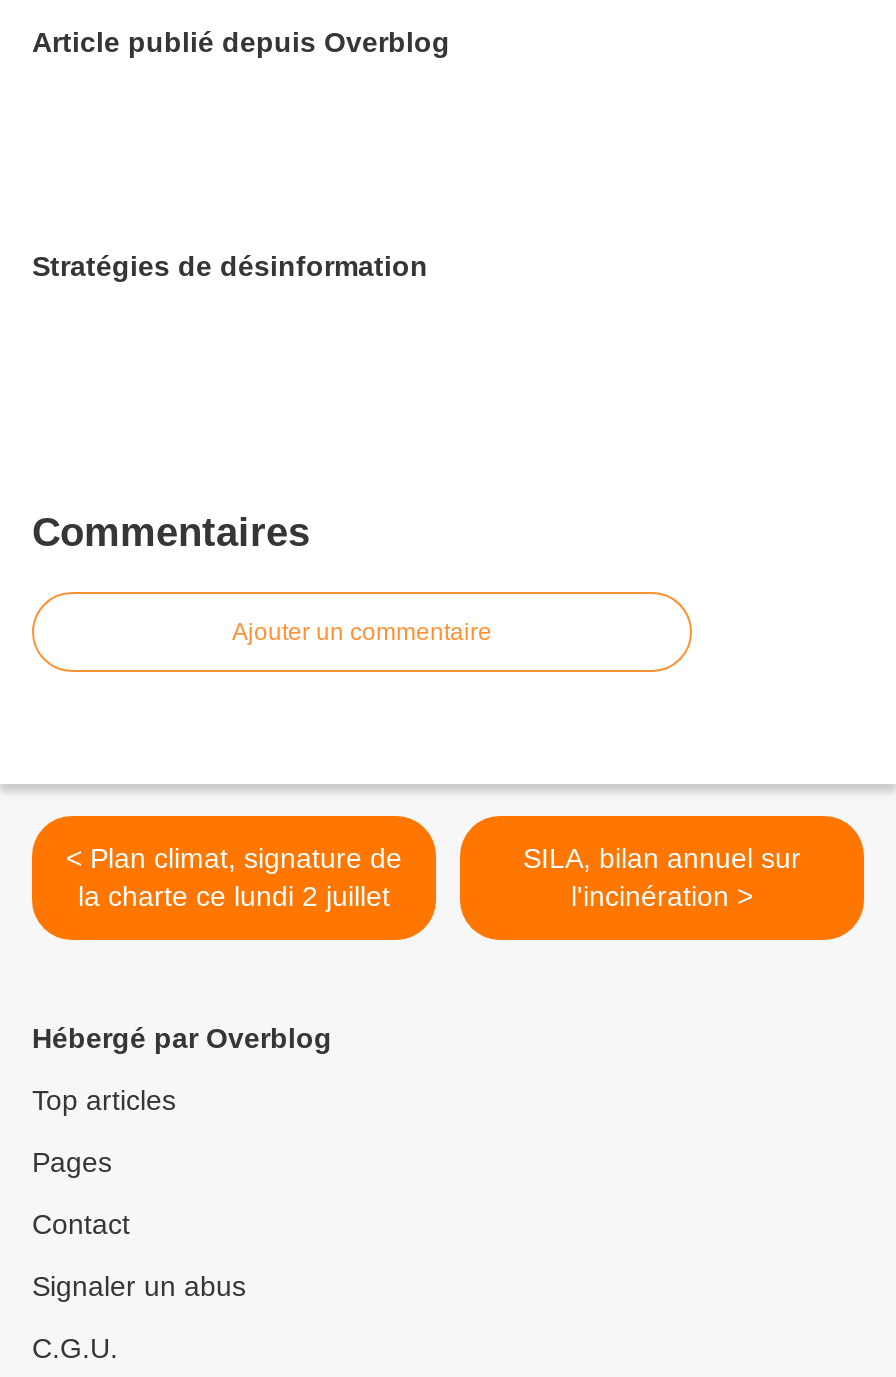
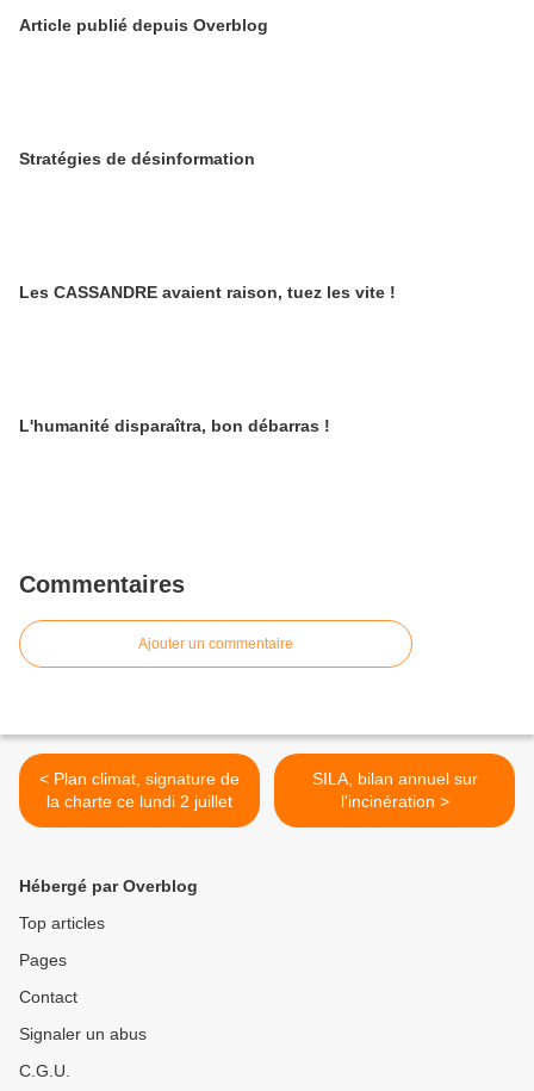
+ Les CASSANDRE avaient raison, tuez les vite !

+ L'humanité disparaîtra, bon débarras !
